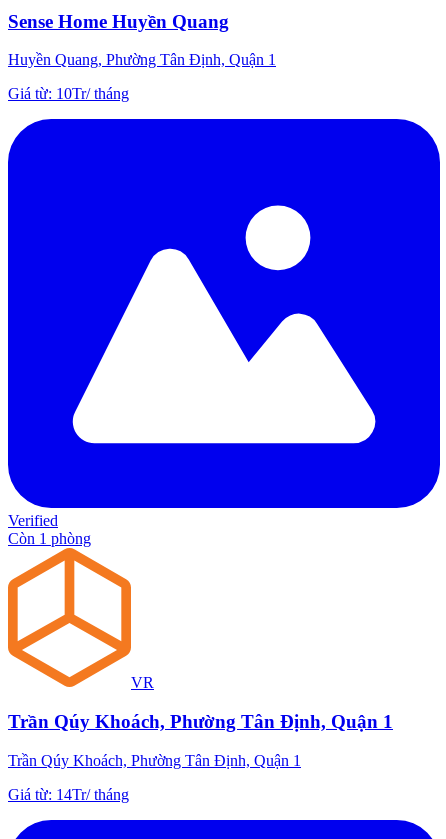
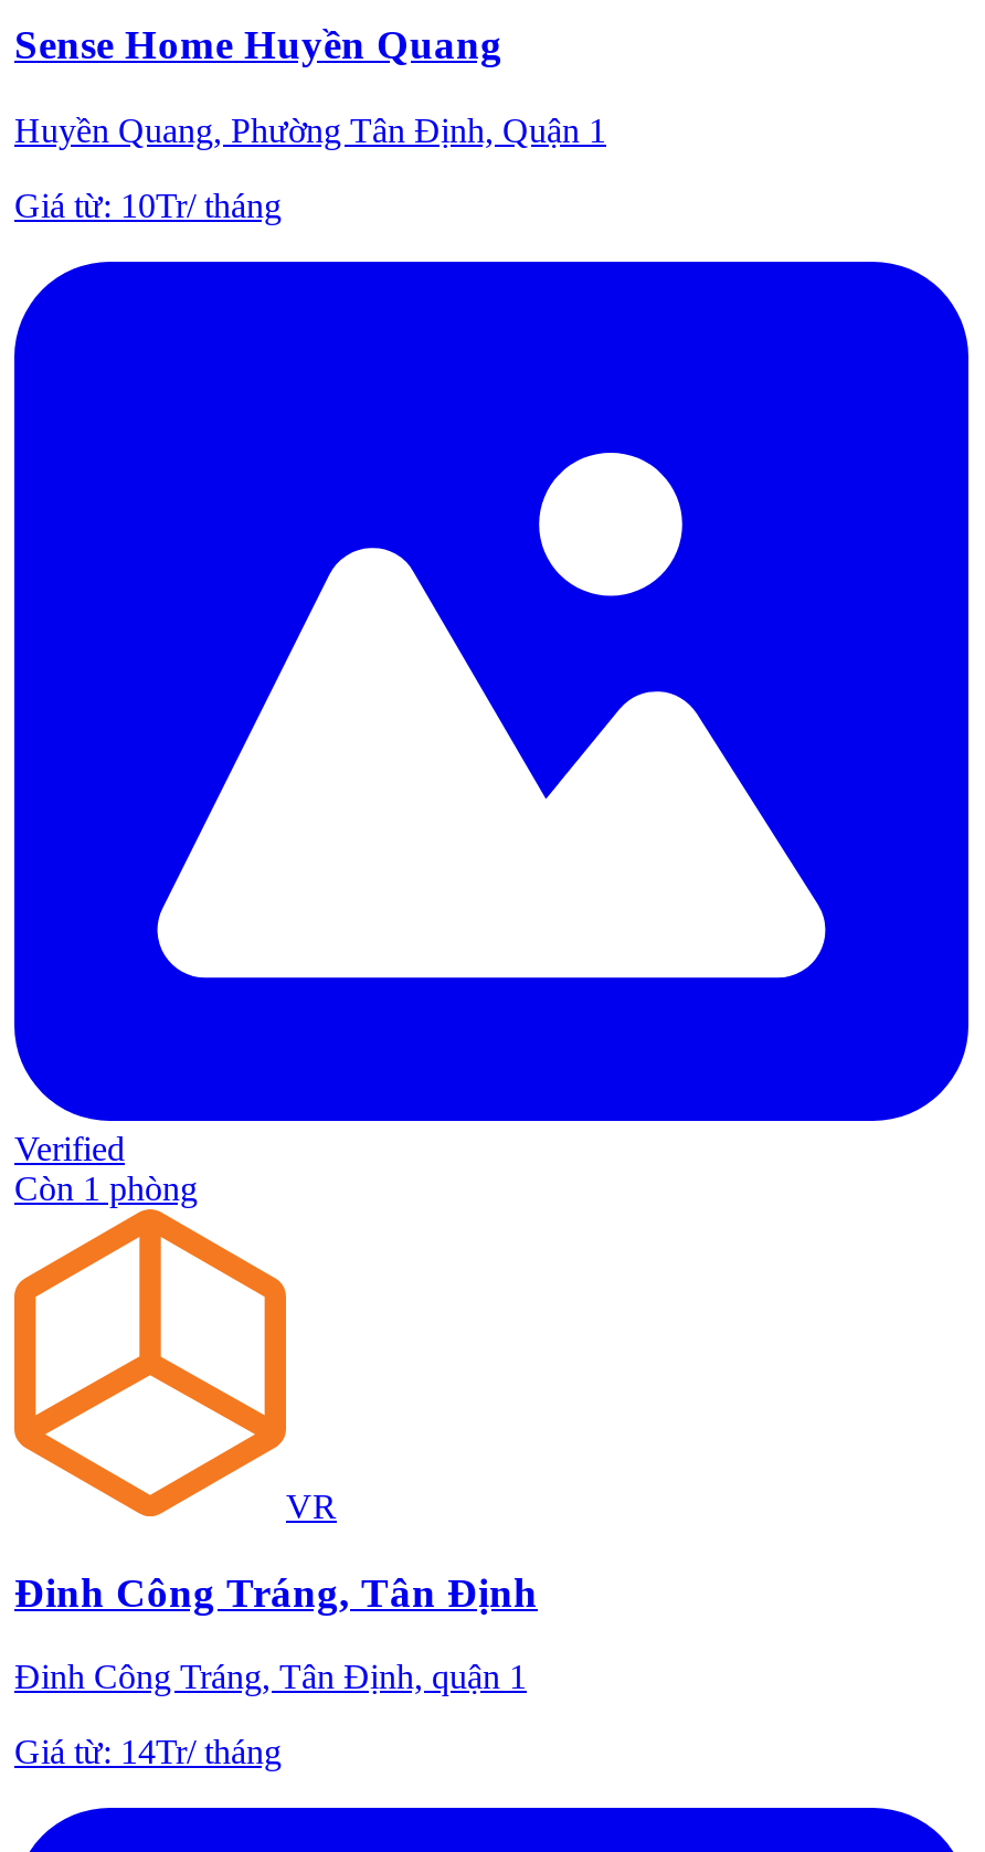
- Trần Qúy Khoách, Phường Tân Định, Quận 1
+ Đinh Công Tráng, Tân Định

- Trần Qúy Khoách, Phường Tân Định, Quận 1
+ Đinh Công Tráng, Tân Định, quận 1
